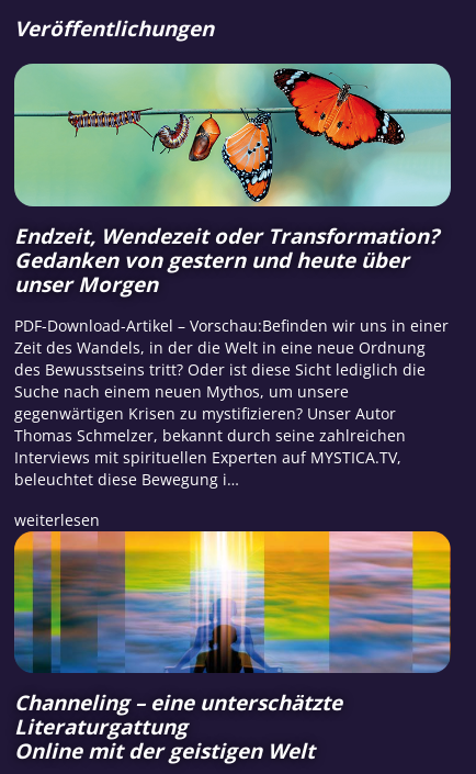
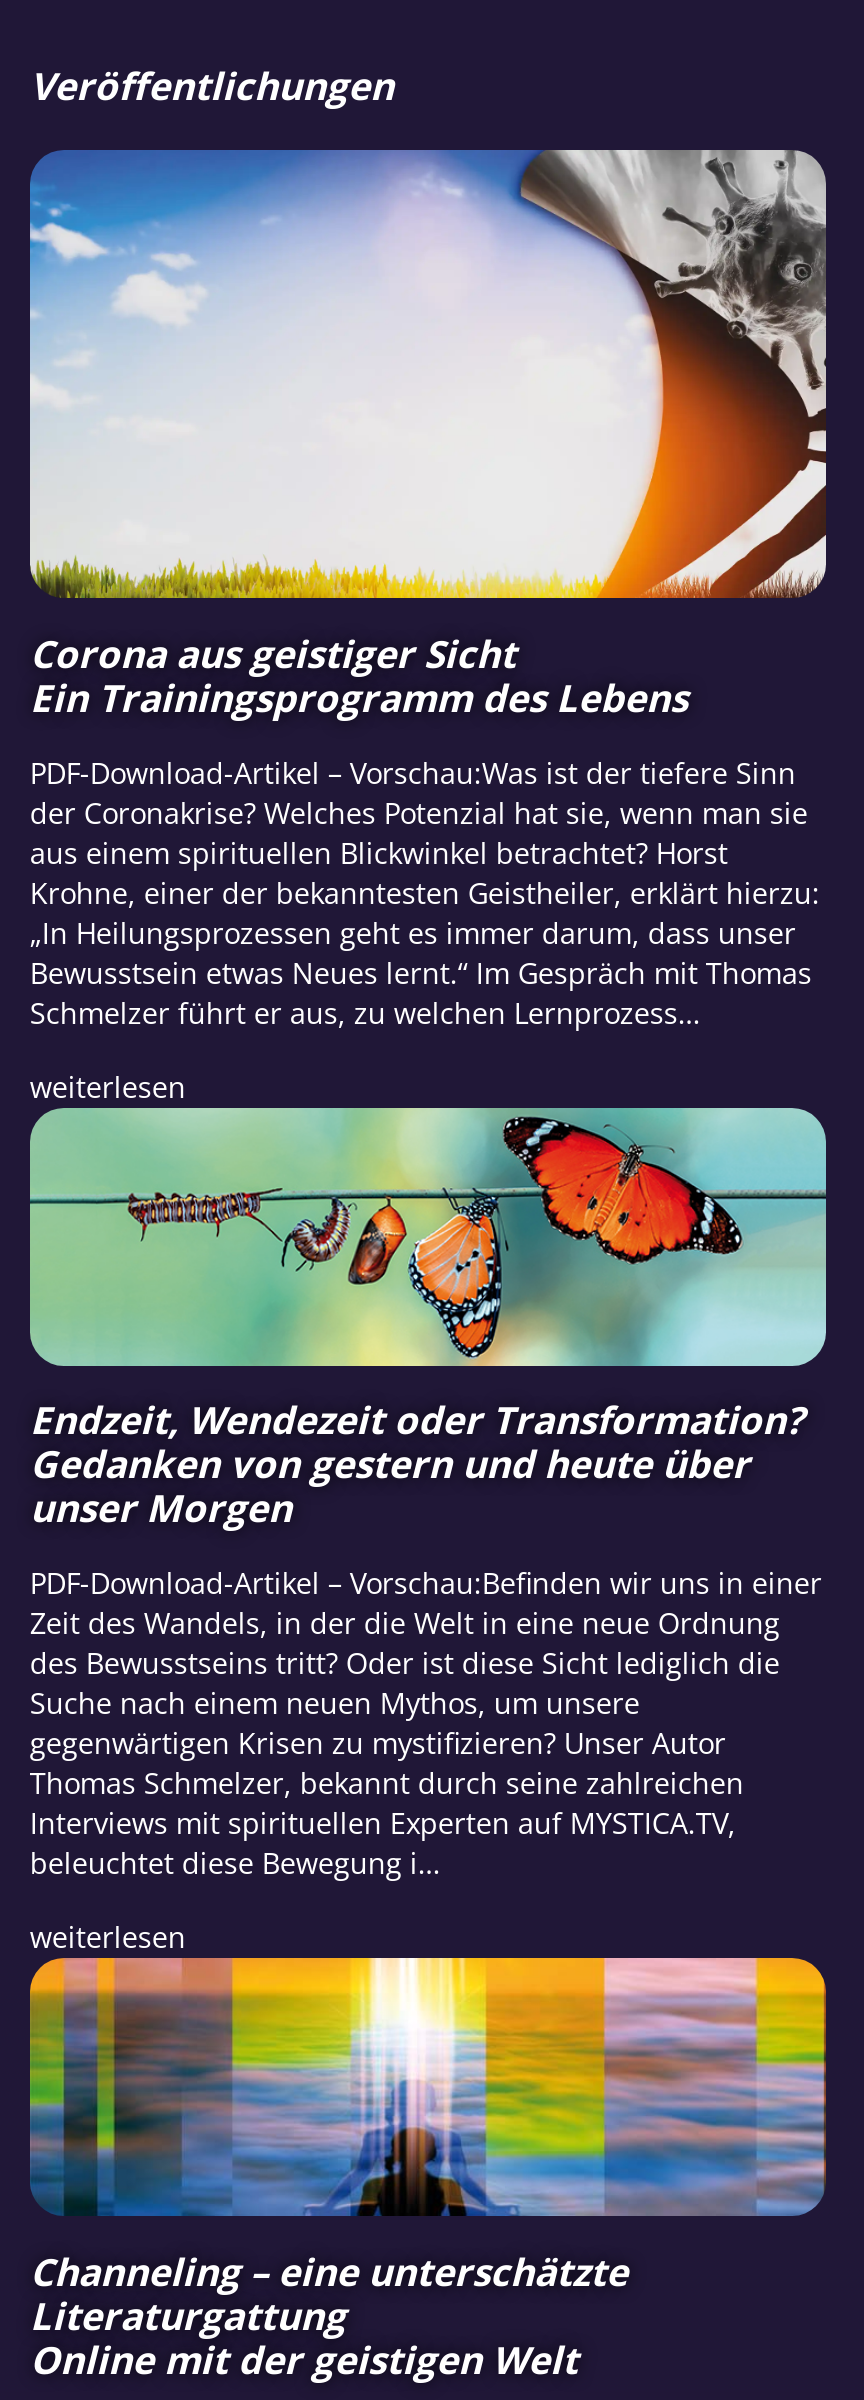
+ [image]
+ Corona aus geistiger Sicht
+ Ein Trainingsprogramm des Lebens
+ PDF-Download-Artikel – Vorschau:Was ist der tiefere Sinn
+ der Coronakrise? Welches Potenzial hat sie, wenn man sie
+ aus einem spirituellen Blickwinkel betrachtet? Horst
+ Krohne, einer der bekanntesten Geistheiler, erklärt hierzu:
+ „In Heilungsprozessen geht es immer darum, dass unser
+ Bewusstsein etwas Neues lernt.“ Im Gespräch mit Thomas
+ Schmelzer führt er aus, zu welchen Lernprozess…
+ weiterlesen
